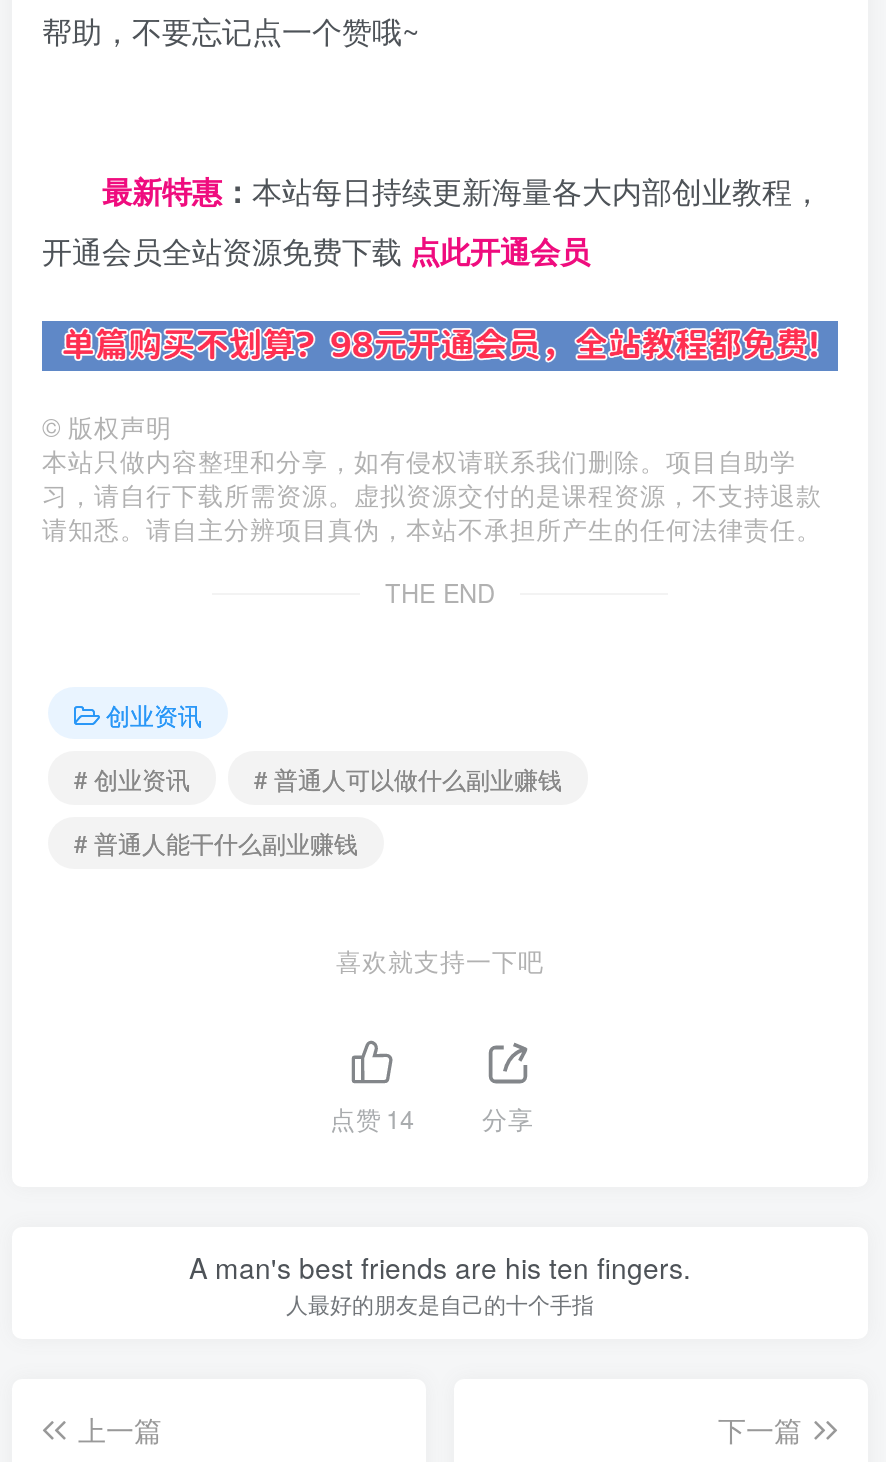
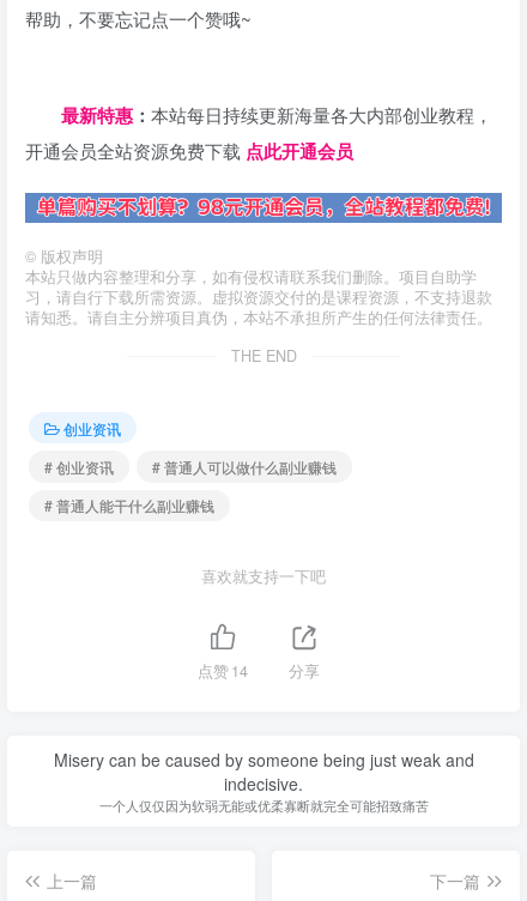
- A man's best friends are his ten fingers.
- 人最好的朋友是自己的十个手指
+ Misery can be caused by someone being just weak and
+ indecisive.
+ 一个人仅仅因为软弱无能或优柔寡断就完全可能招致痛苦
